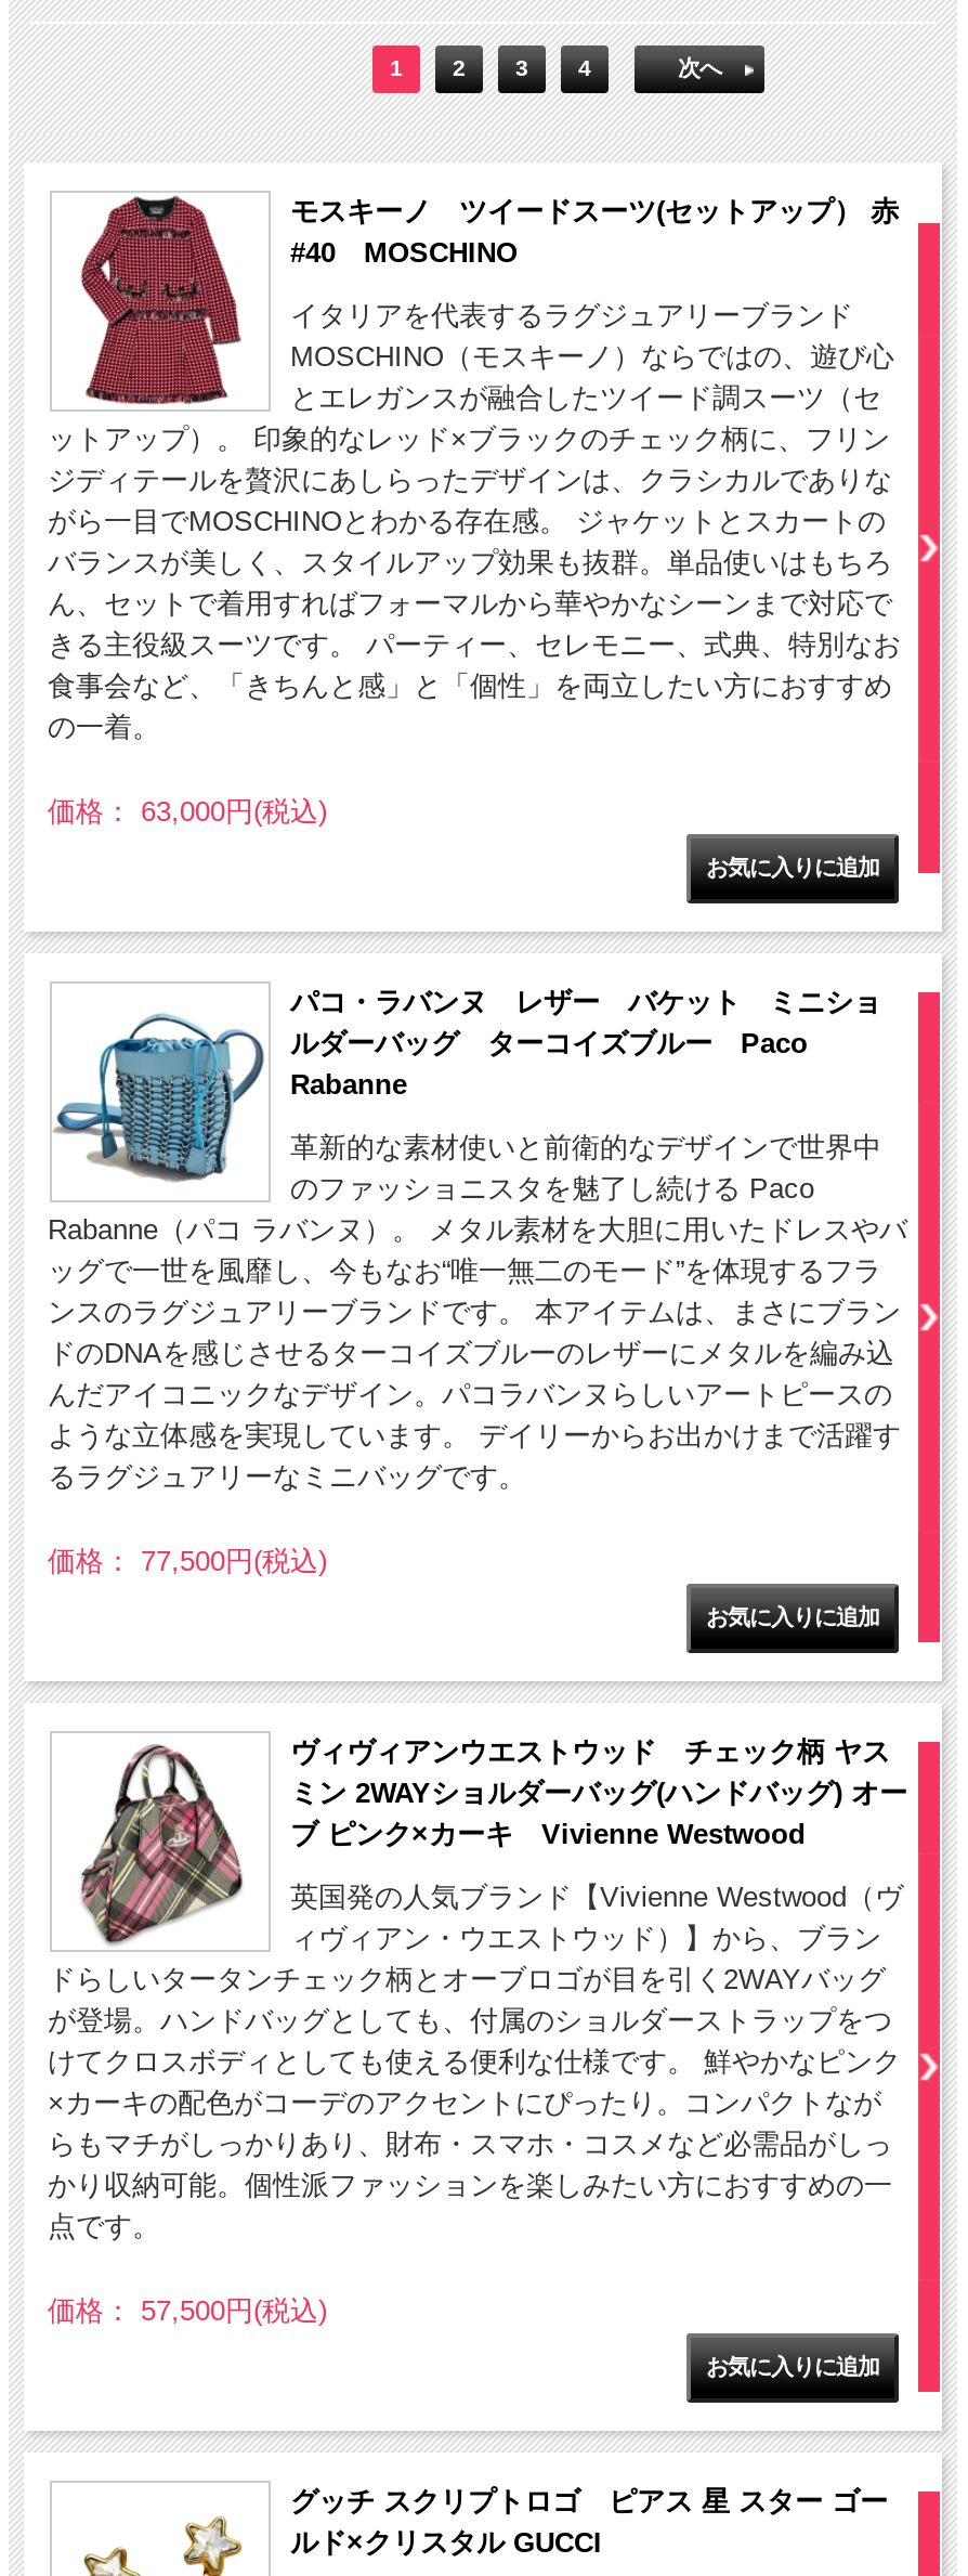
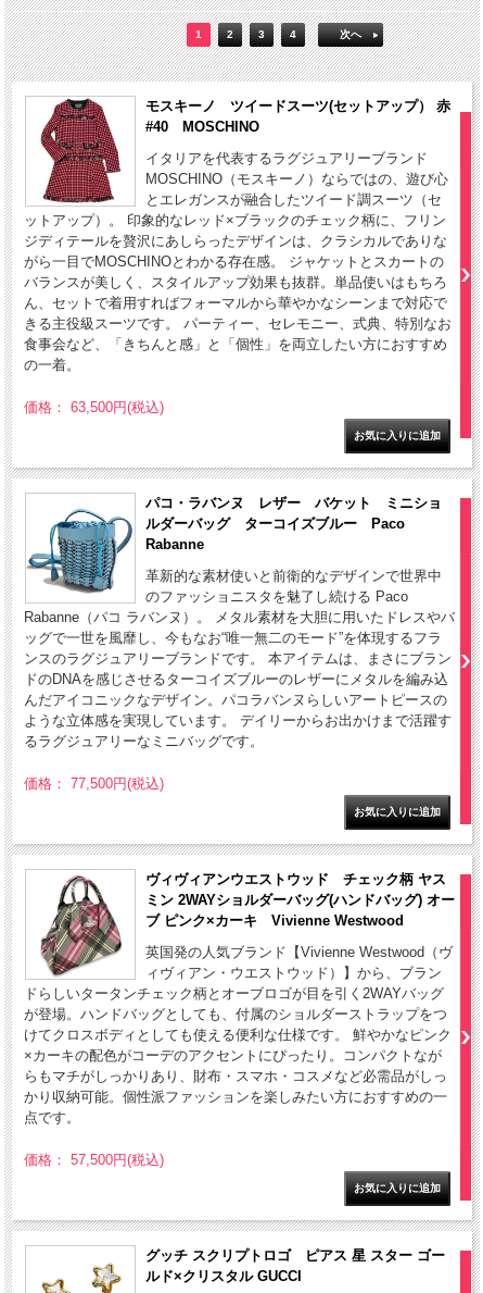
- 価格： 63,000円(税込)
+ 価格： 63,500円(税込)
